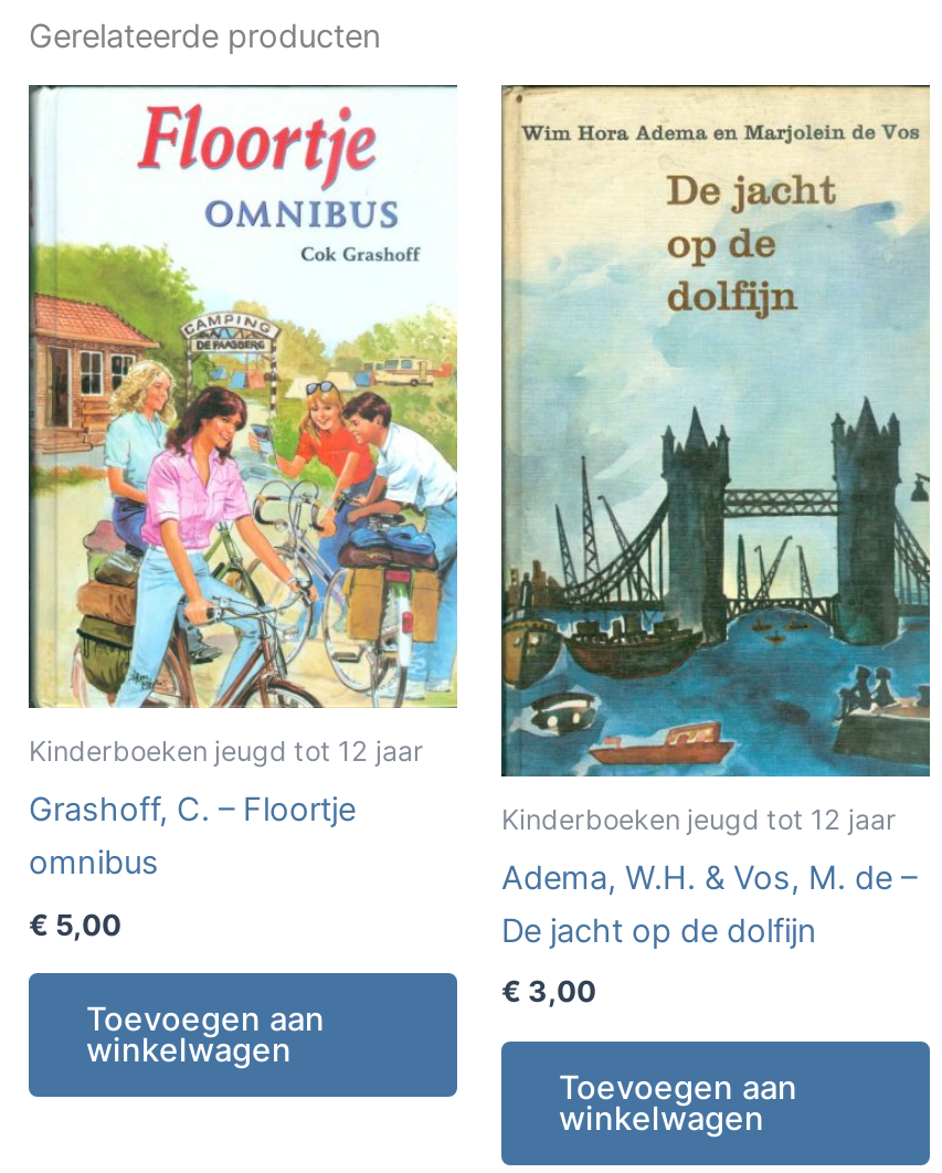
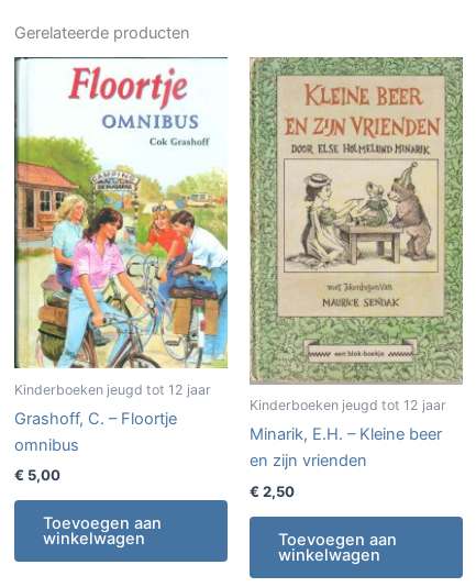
- [image]
- Adema, W.H. & Vos, M. de –
- De jacht op de dolfijn
+ [image]
+ Minarik, E.H. – Kleine beer
+ en zijn vrienden

- €3,00
+ €2,50
